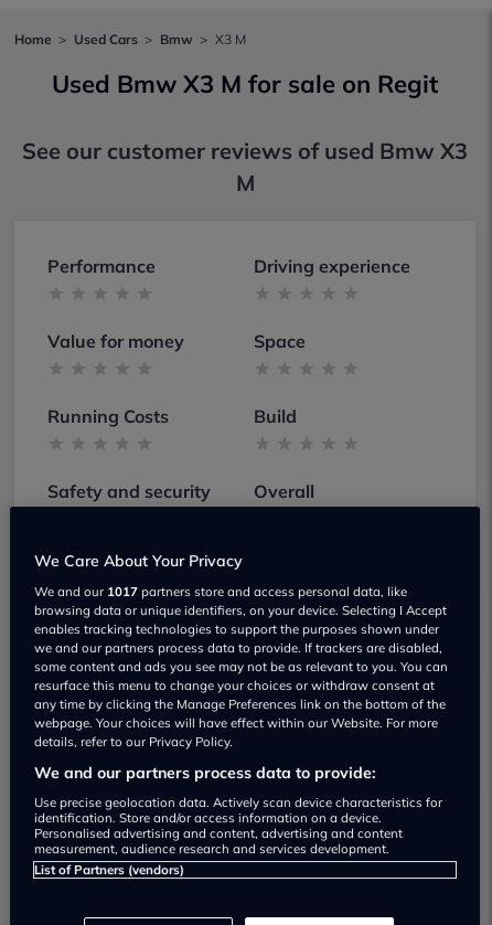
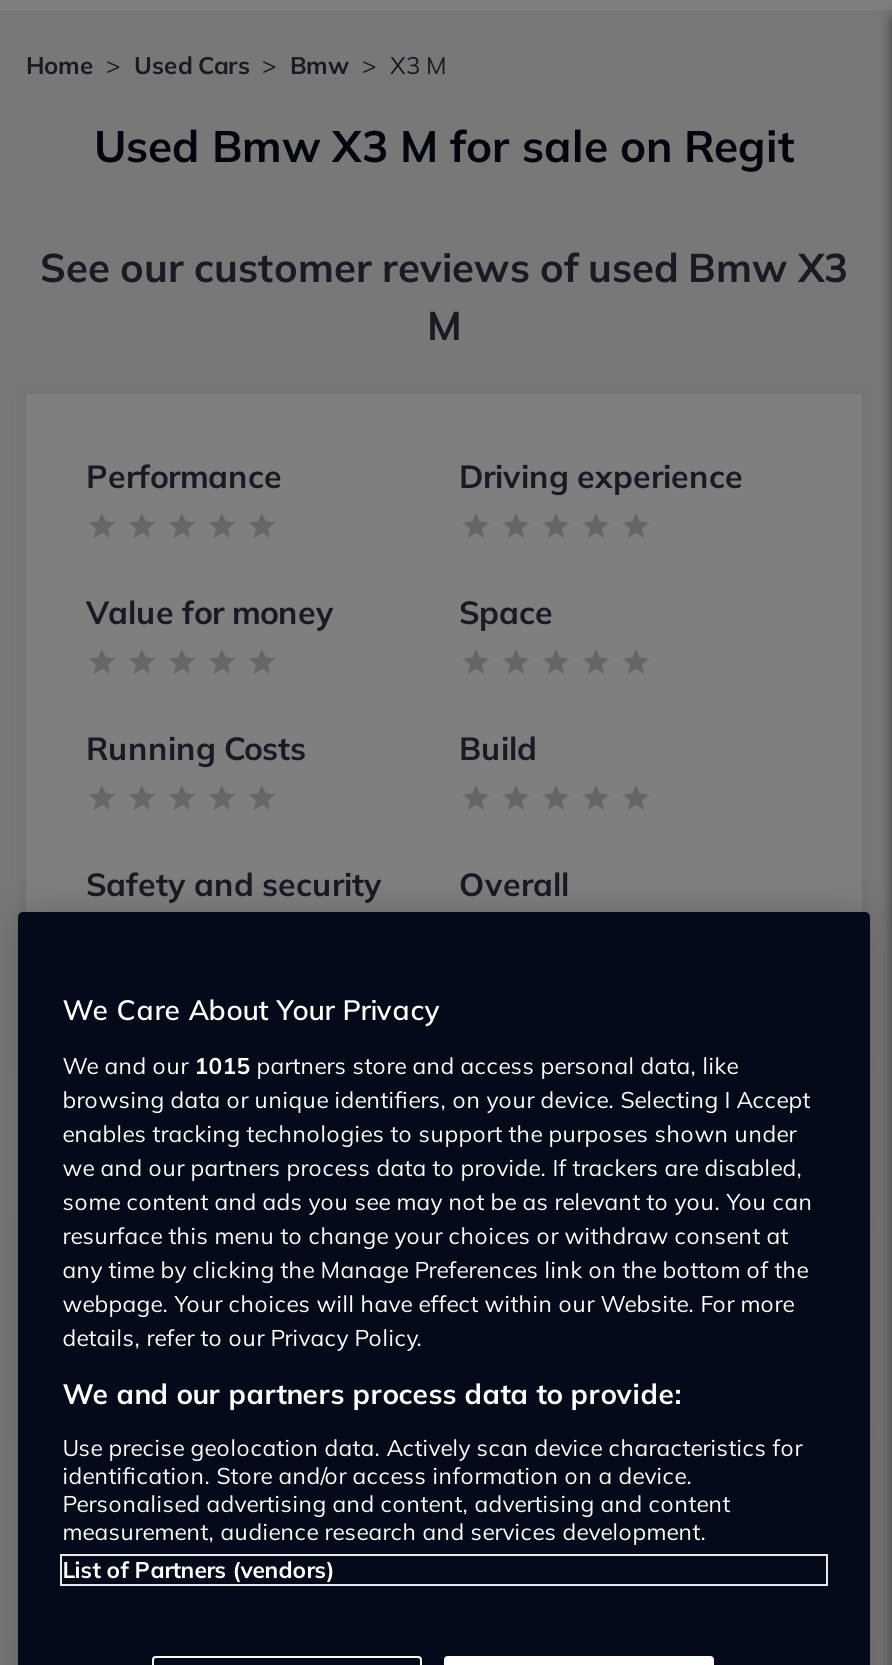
- We and our 1017 partners store and access personal data, like
+ We and our 1015 partners store and access personal data, like
